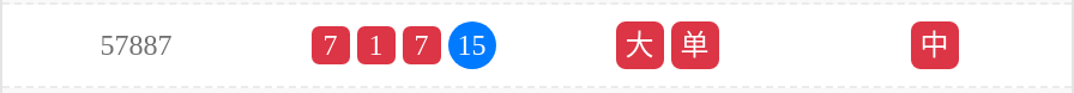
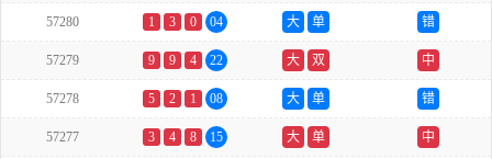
- 57887
- 7
+ 57280

- 7
+ 3
+ 0
+ 04
+ 大
+ 单
+ 错
+ 57279
+ 9
+ 9
+ 4
+ 22
+ 大
+ 双
+ 中
+ 57278
+ 5
+ 2
+ 1
+ 08
+ 大
+ 单
+ 错
+ 57277
+ 3
+ 4
+ 8
